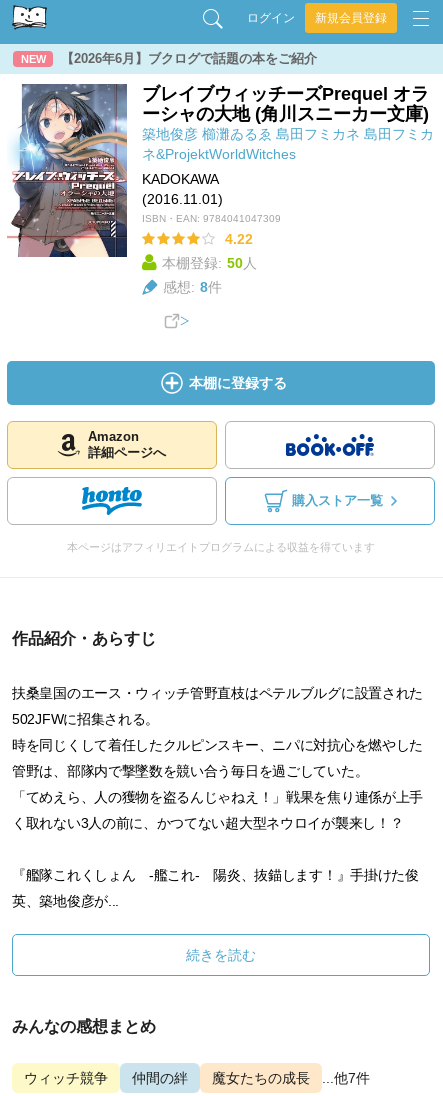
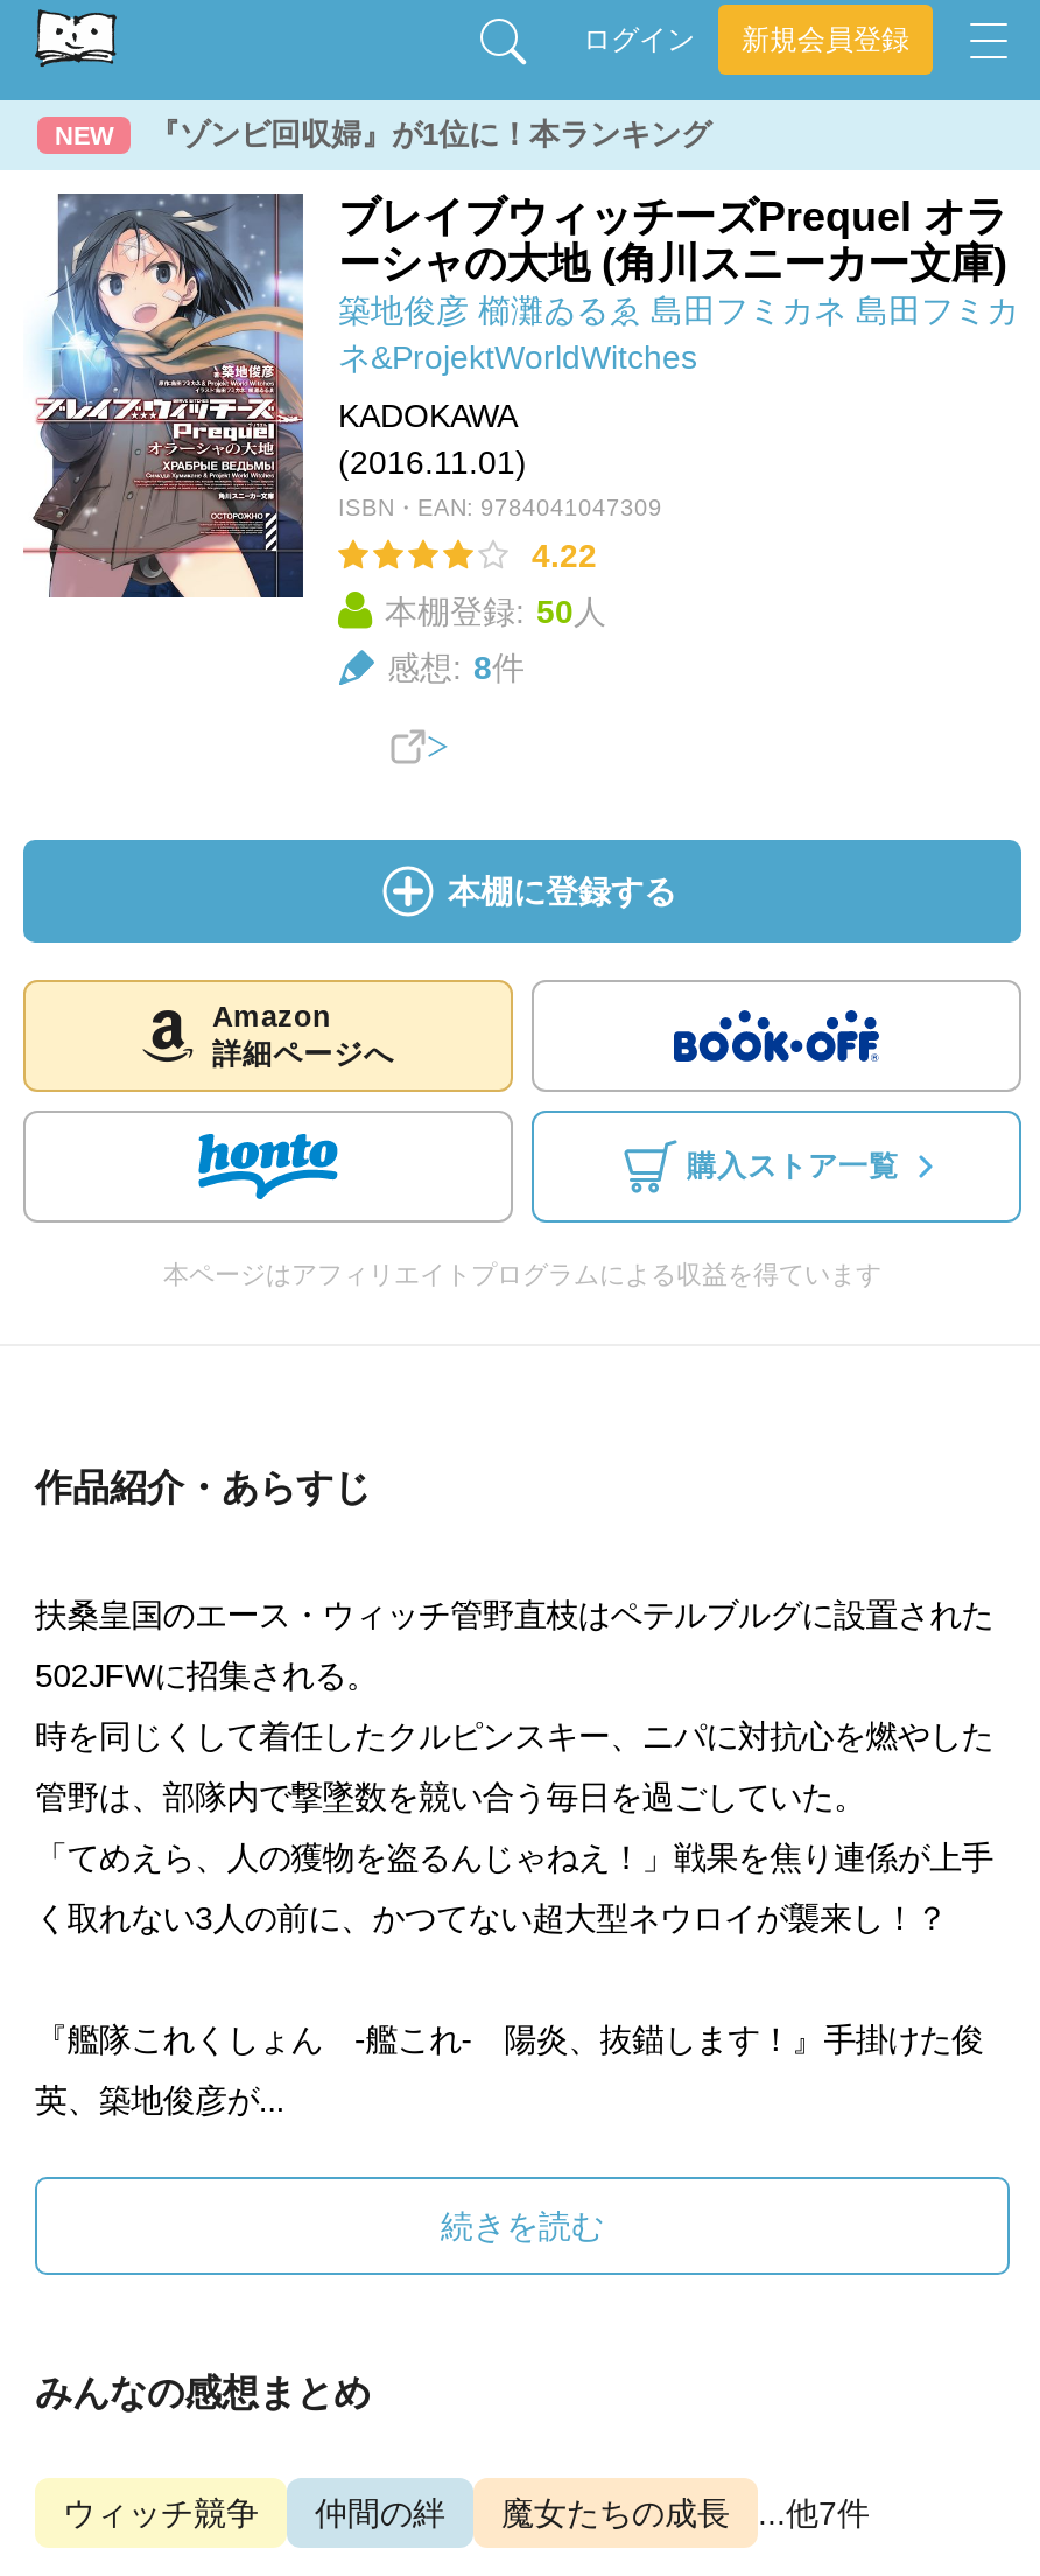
- 【2026年6月】ブクログで話題の本をご紹介
+ 『ゾンビ回収婦』が1位に！本ランキング
